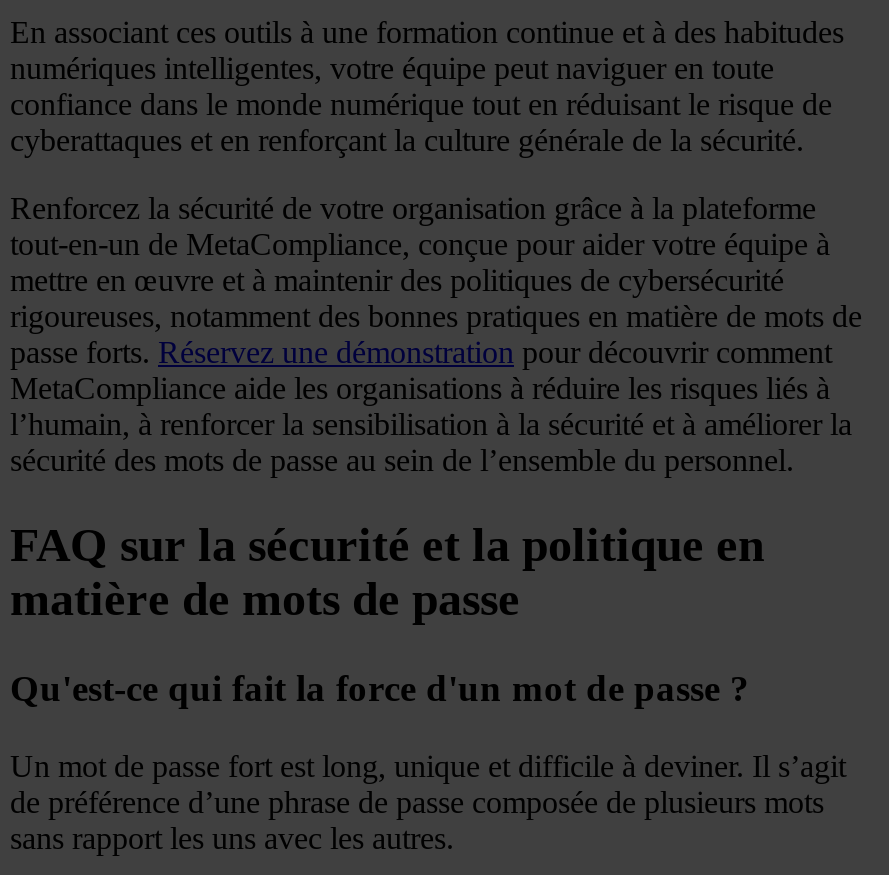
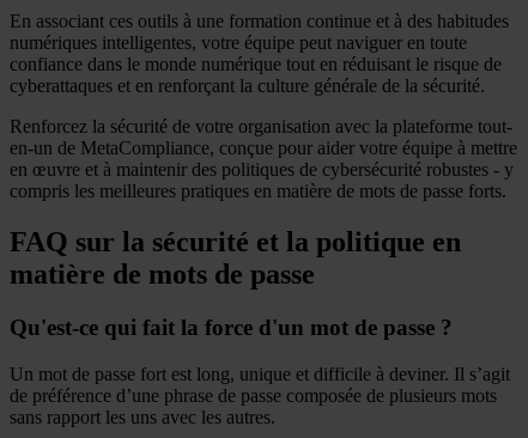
- Renforcez la sécurité de votre organisation grâce à la plateforme
- tout-en-un de MetaCompliance, conçue pour aider votre équipe à
- mettre en œuvre et à maintenir des politiques de cybersécurité
- rigoureuses, notamment des bonnes pratiques en matière de mots de
- passe forts. Réservez une démonstration pour découvrir comment
- MetaCompliance aide les organisations à réduire les risques liés à
- l’humain, à renforcer la sensibilisation à la sécurité et à améliorer la
- sécurité des mots de passe au sein de l’ensemble du personnel.
+ Renforcez la sécurité de votre organisation avec la plateforme tout-
+ en-un de MetaCompliance, conçue pour aider votre équipe à mettre
+ en œuvre et à maintenir des politiques de cybersécurité robustes - y
+ compris les meilleures pratiques en matière de mots de passe forts.
